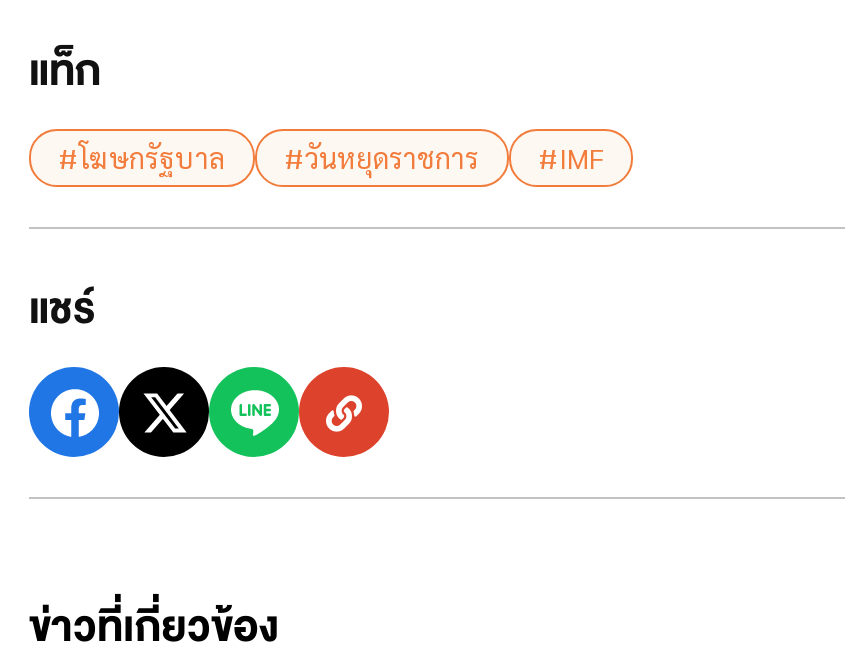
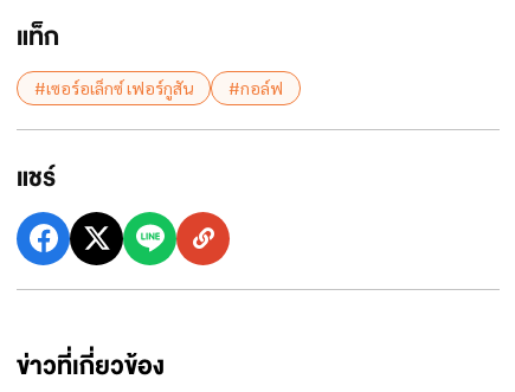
- #โฆษกรัฐบาล
- #วันหยุดราชการ
- #IMF
+ #เซอร์อเล็กซ์ เฟอร์กูสัน
+ #กอล์ฟ
